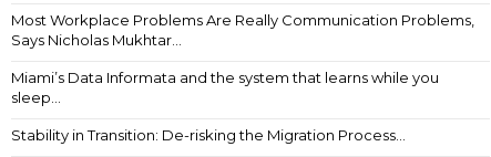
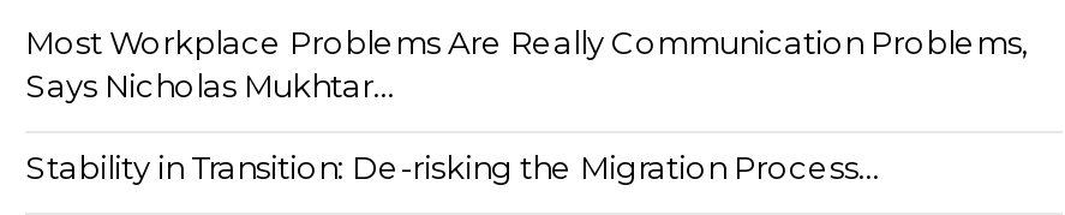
- Miami’s Data Informata and the system that learns while you
- sleep...
